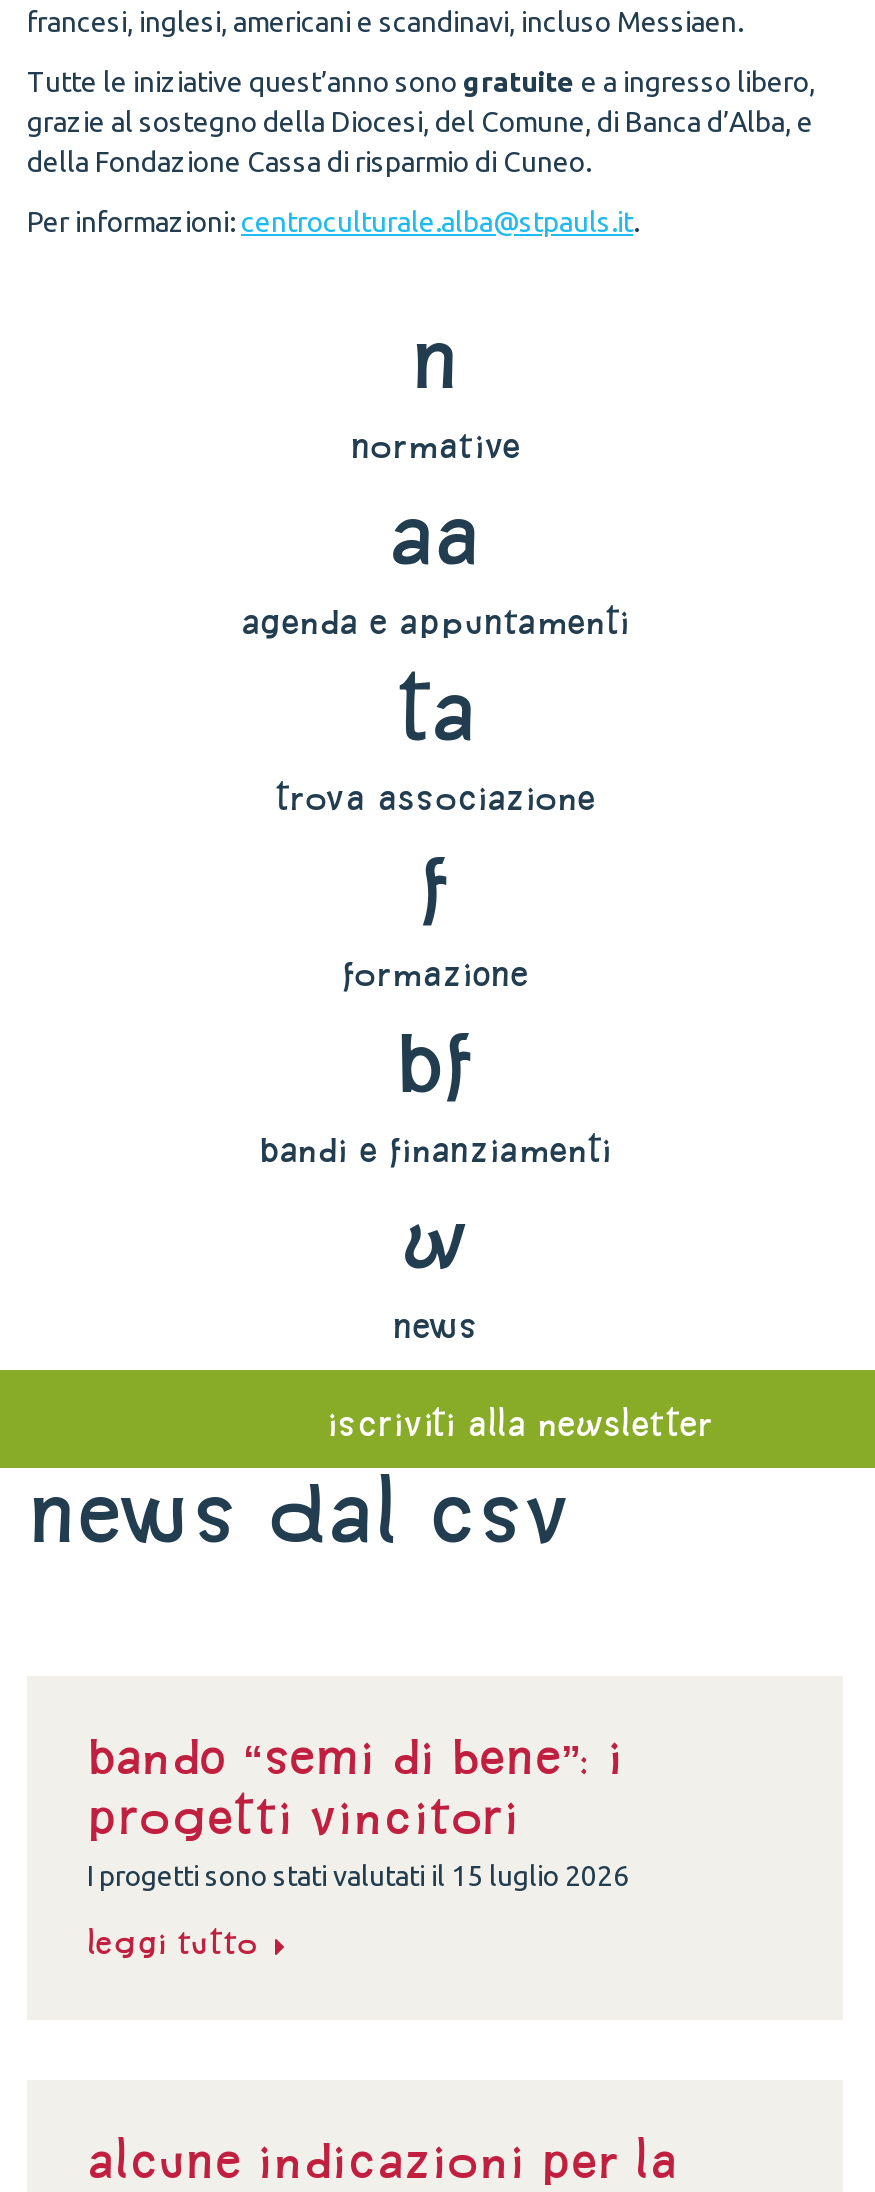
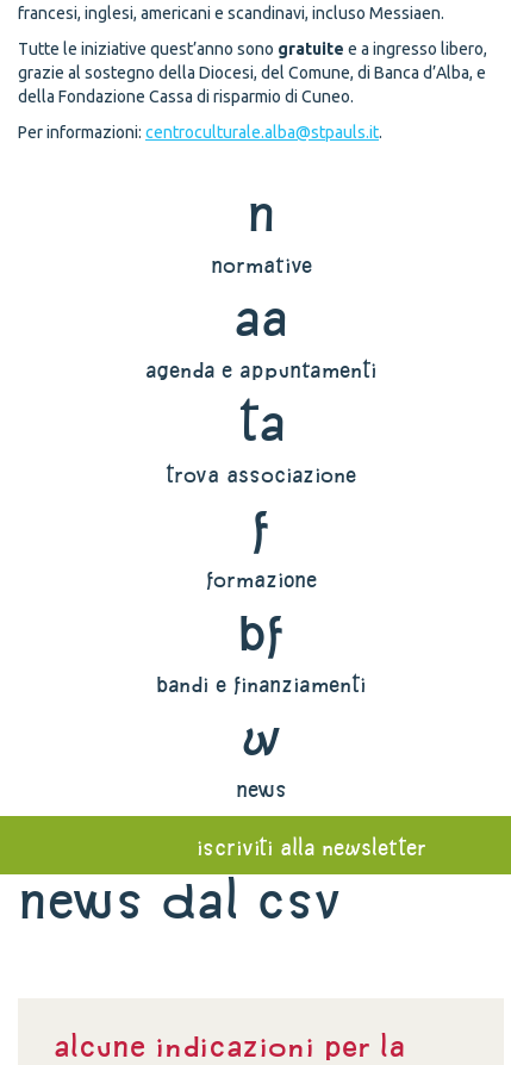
- Bando “Semi di bene”: i
- progetti vincitori
- I progetti sono stati valutati il 15 luglio 2026
- Leggi tutto
